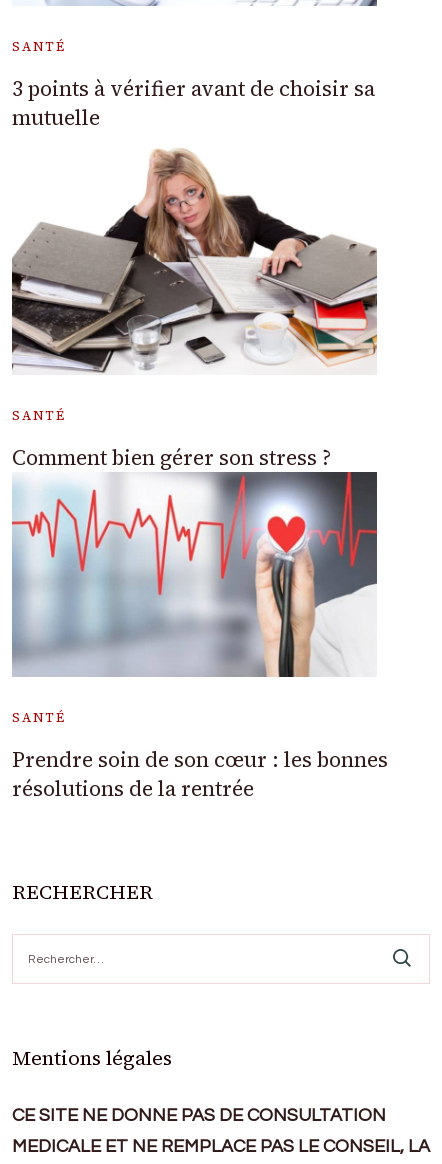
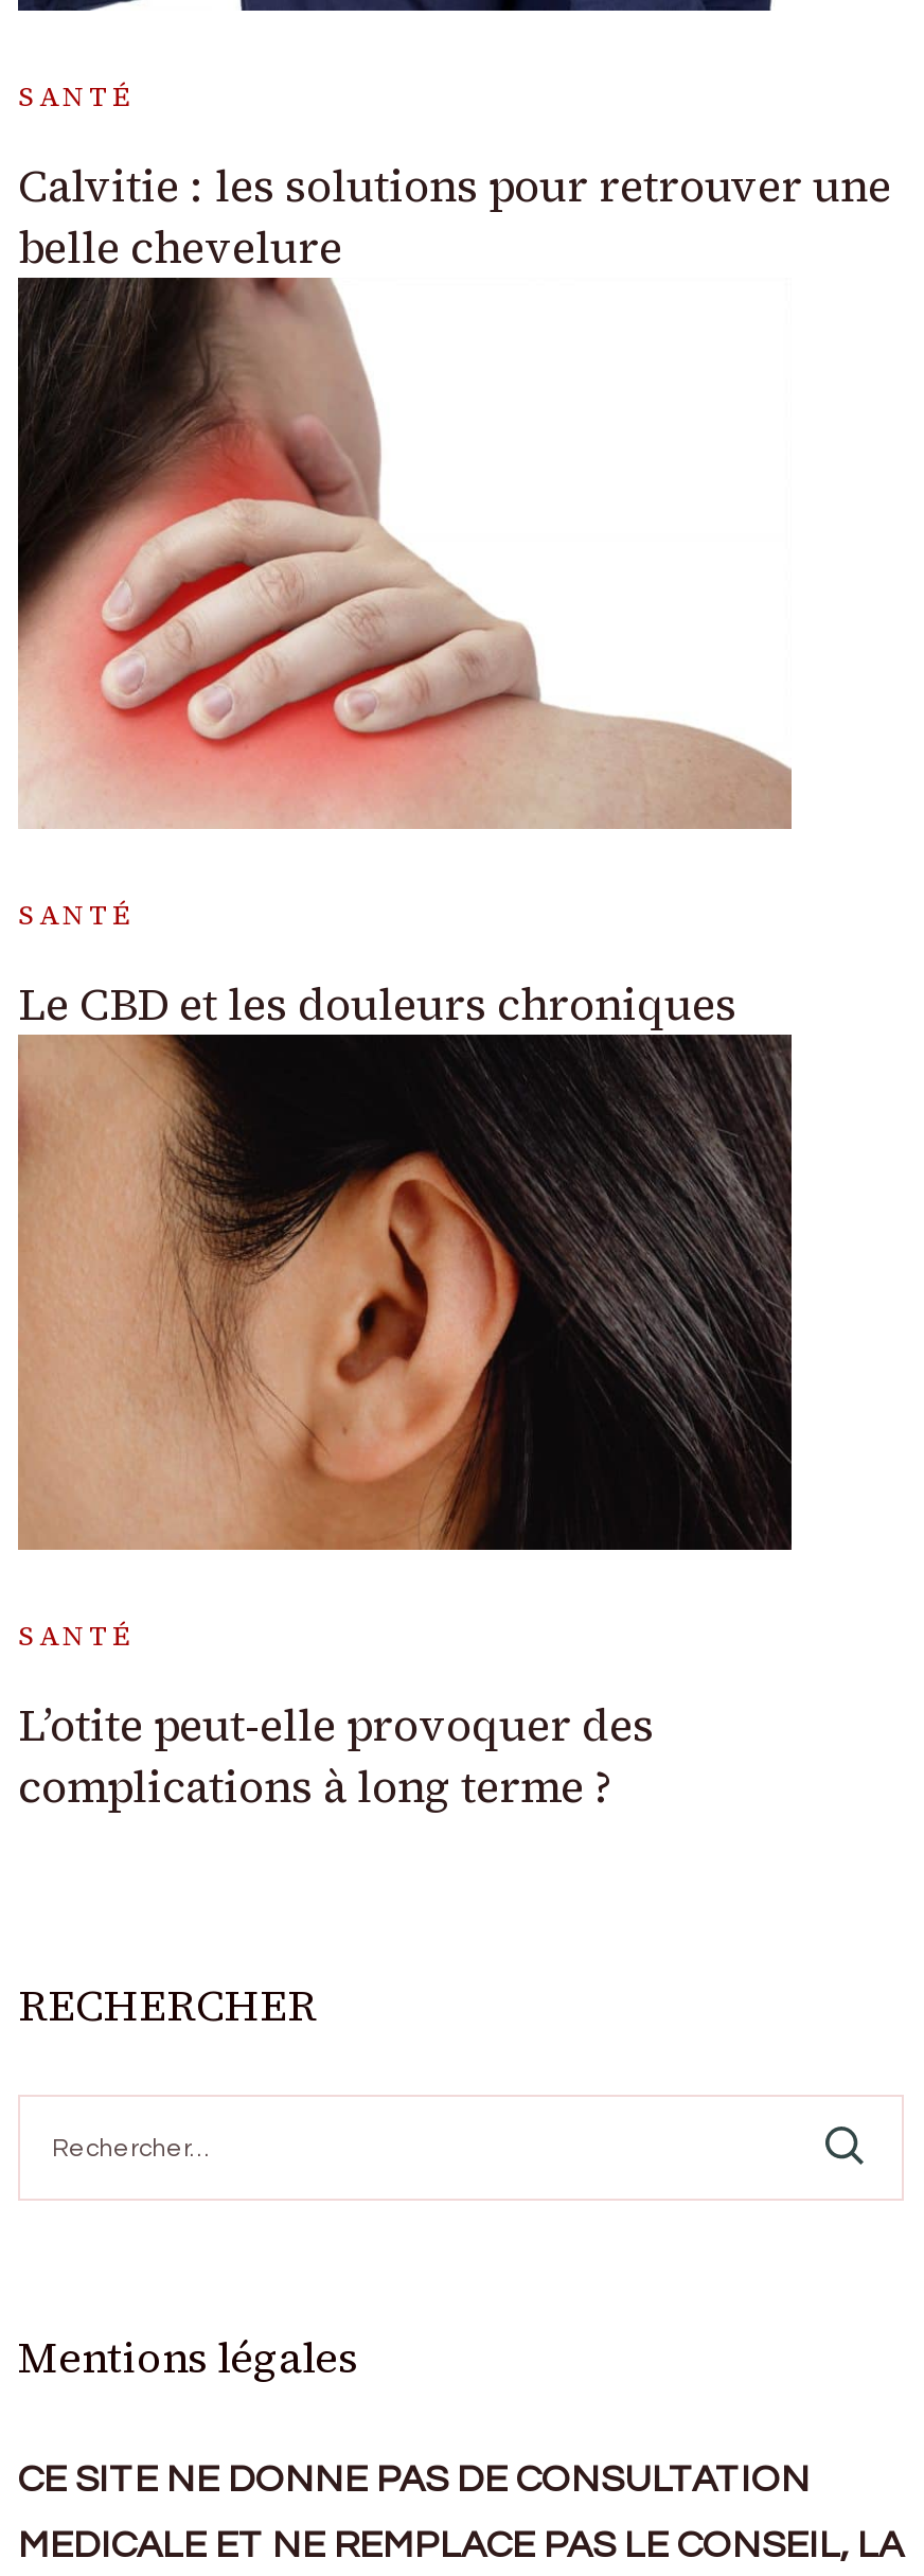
- 3 points à vérifier avant de choisir sa
- mutuelle
+ Calvitie : les solutions pour retrouver une
+ belle chevelure

- [image]
+ [image]

- Comment bien gérer son stress ?
+ Le CBD et les douleurs chroniques

- [image]
+ [image]

- Prendre soin de son cœur : les bonnes
- résolutions de la rentrée
+ L’otite peut-elle provoquer des
+ complications à long terme ?
